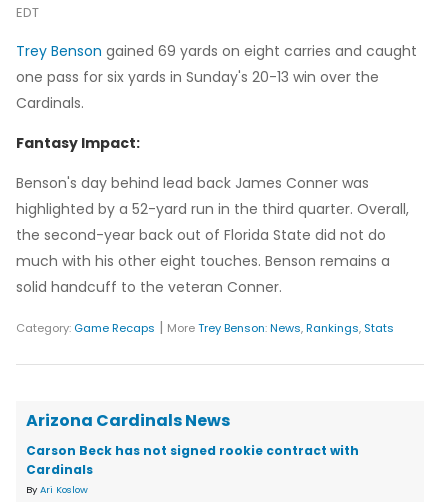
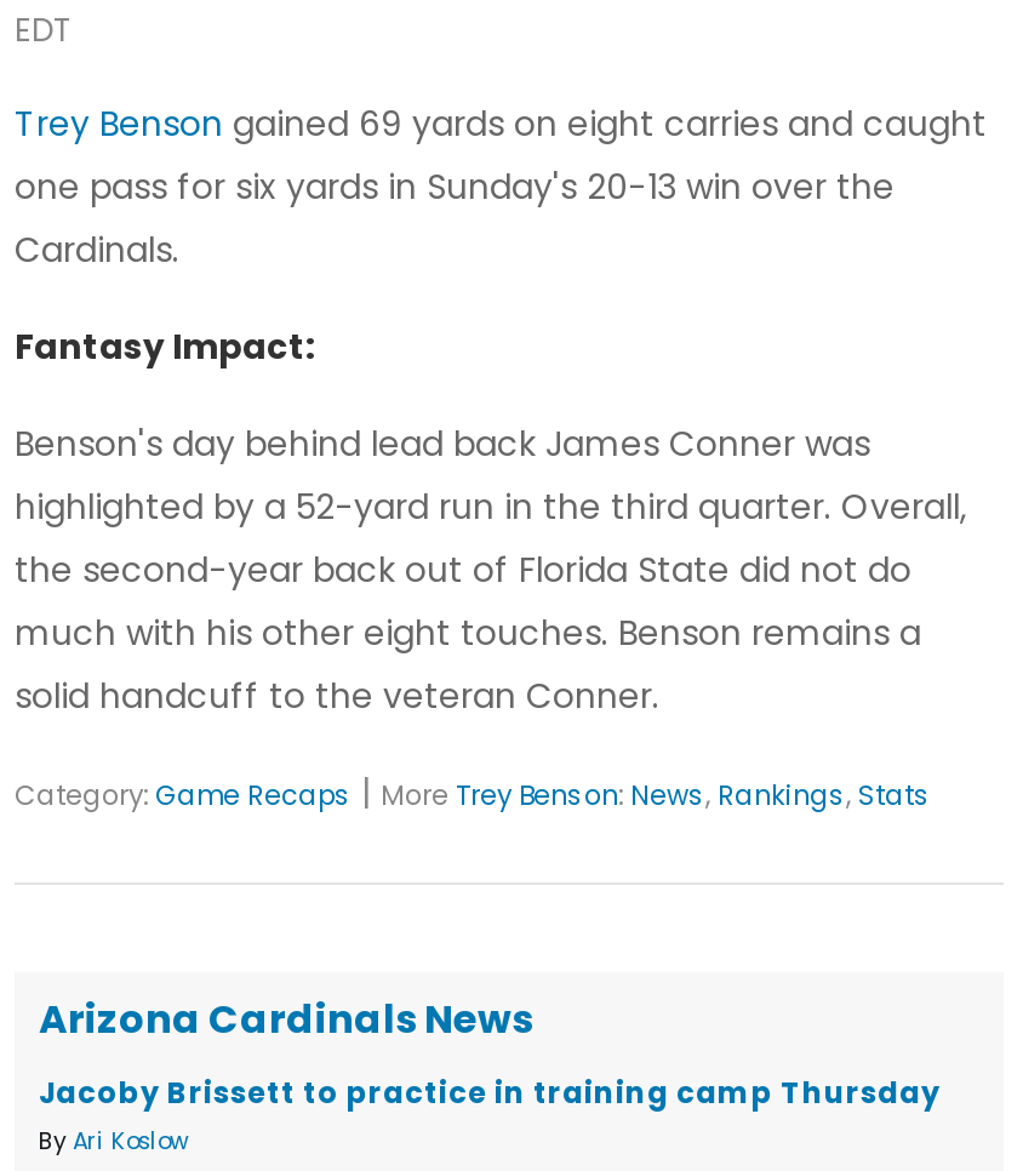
- Carson Beck has not signed rookie contract with
- Cardinals
+ Jacoby Brissett to practice in training camp Thursday
